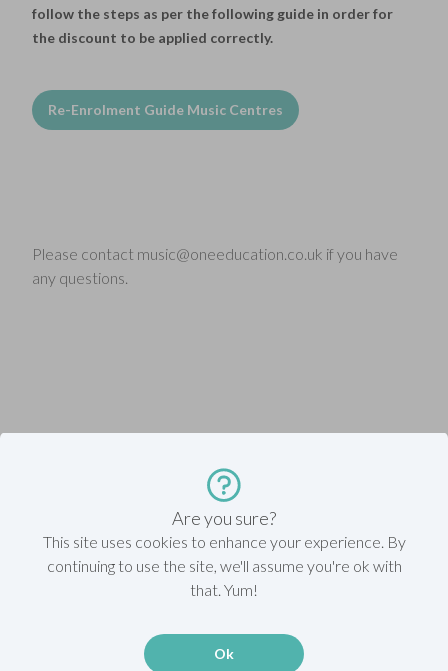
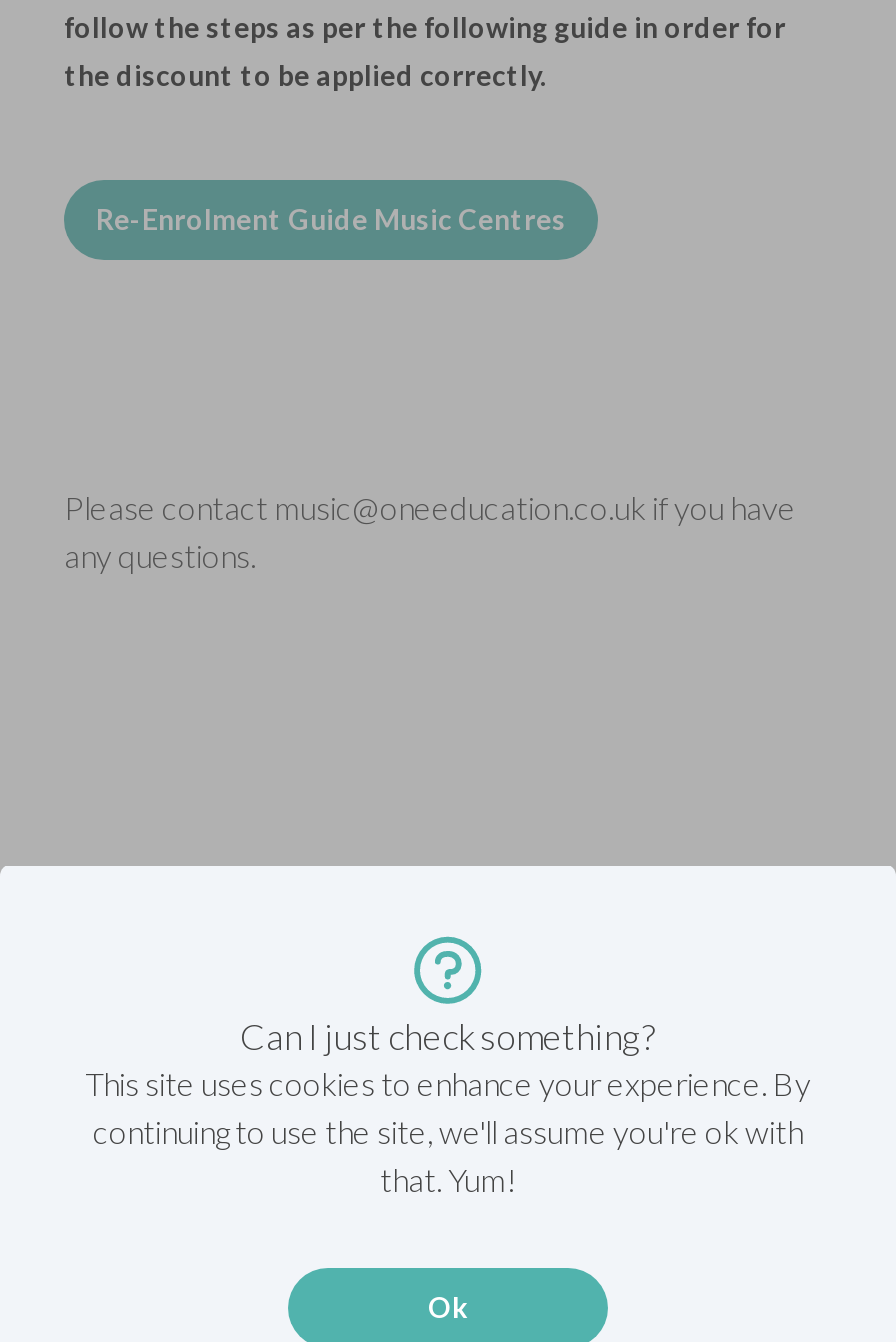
- Are you sure?
+ Can I just check something?
